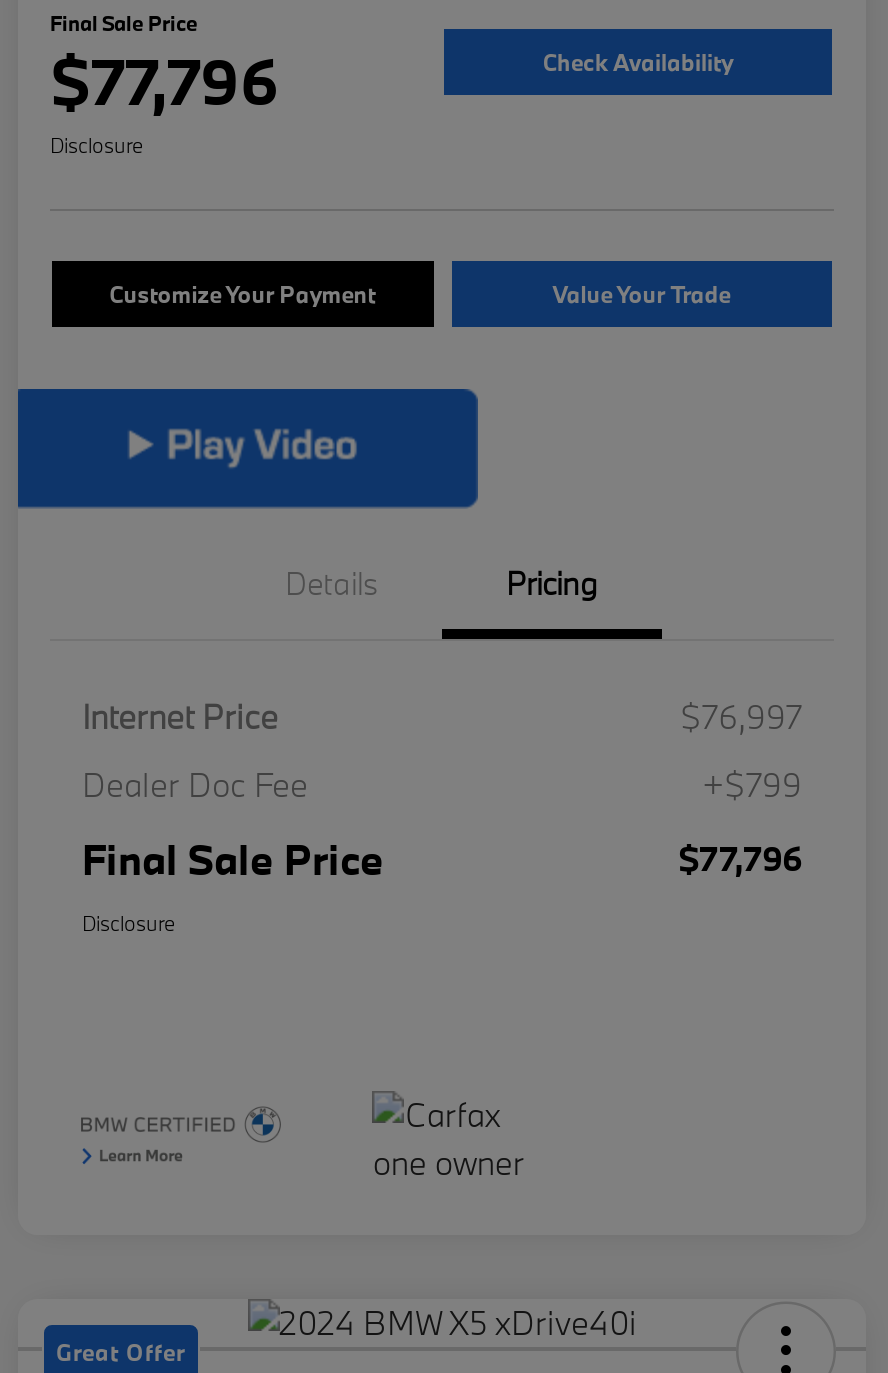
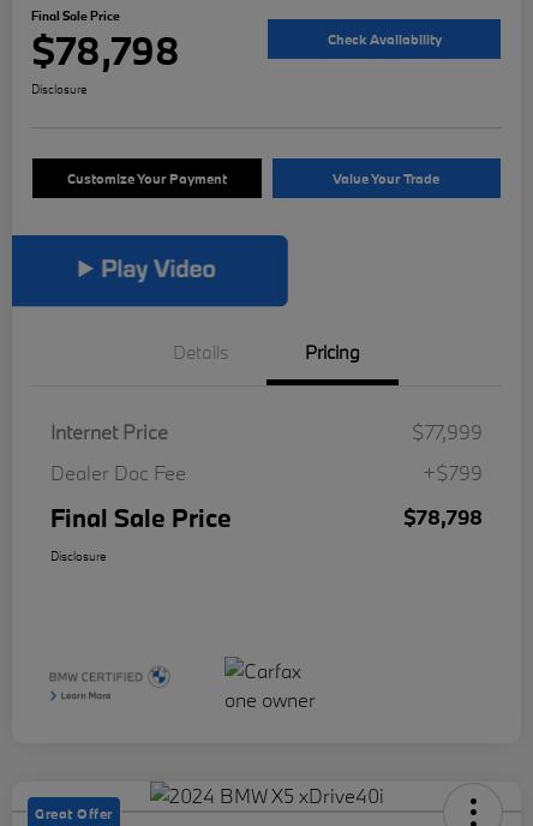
- $77,796
+ $78,798

- $76,997
+ $77,999

- $77,796
+ $78,798
